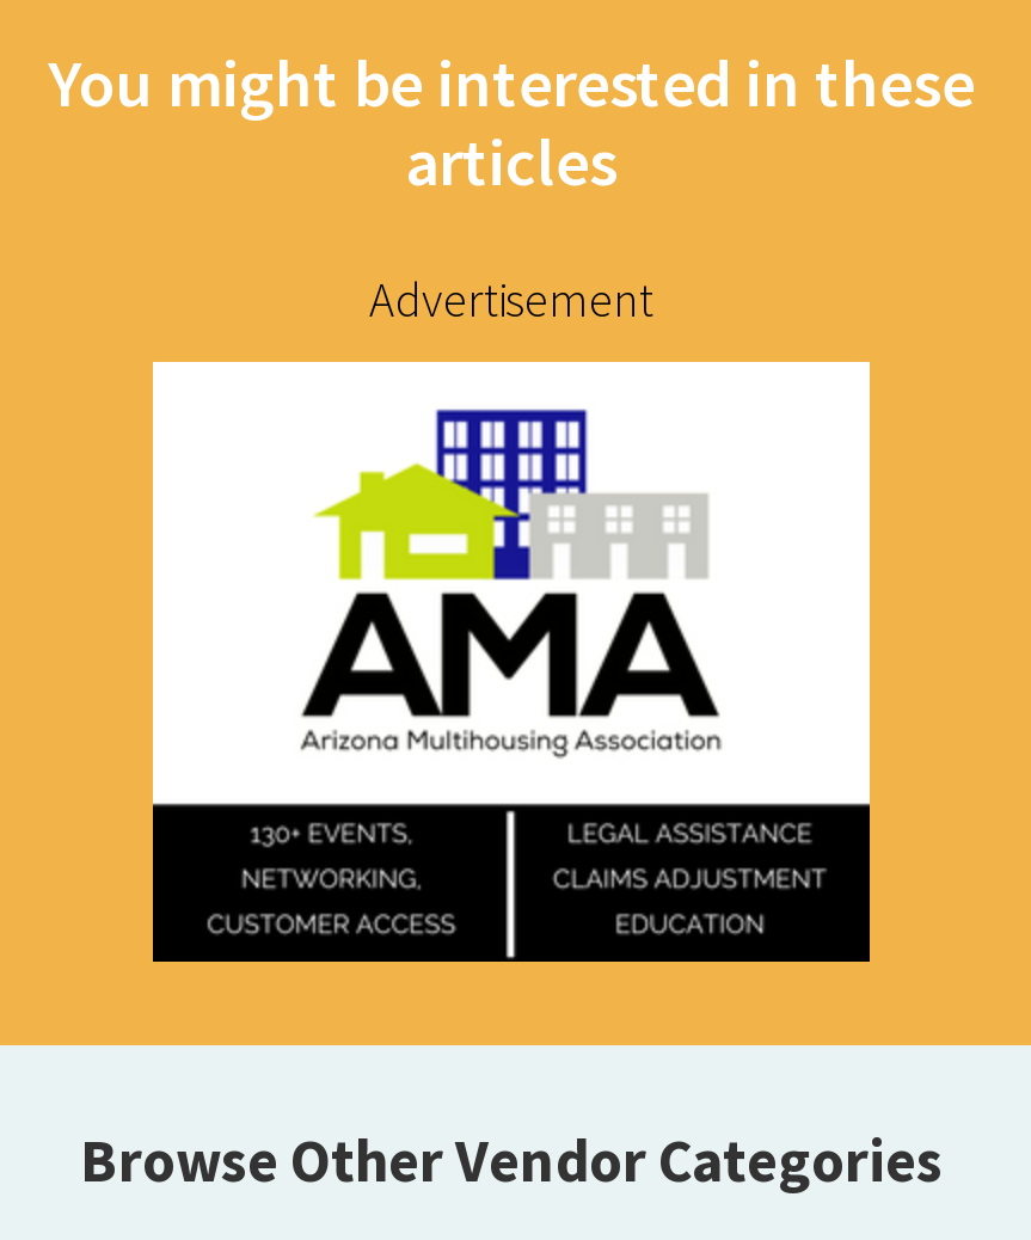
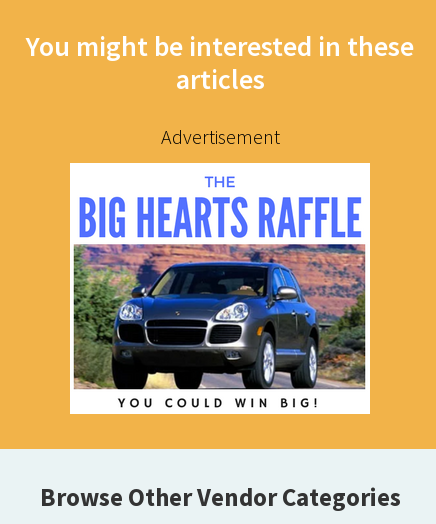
- [image]
+ [image]
